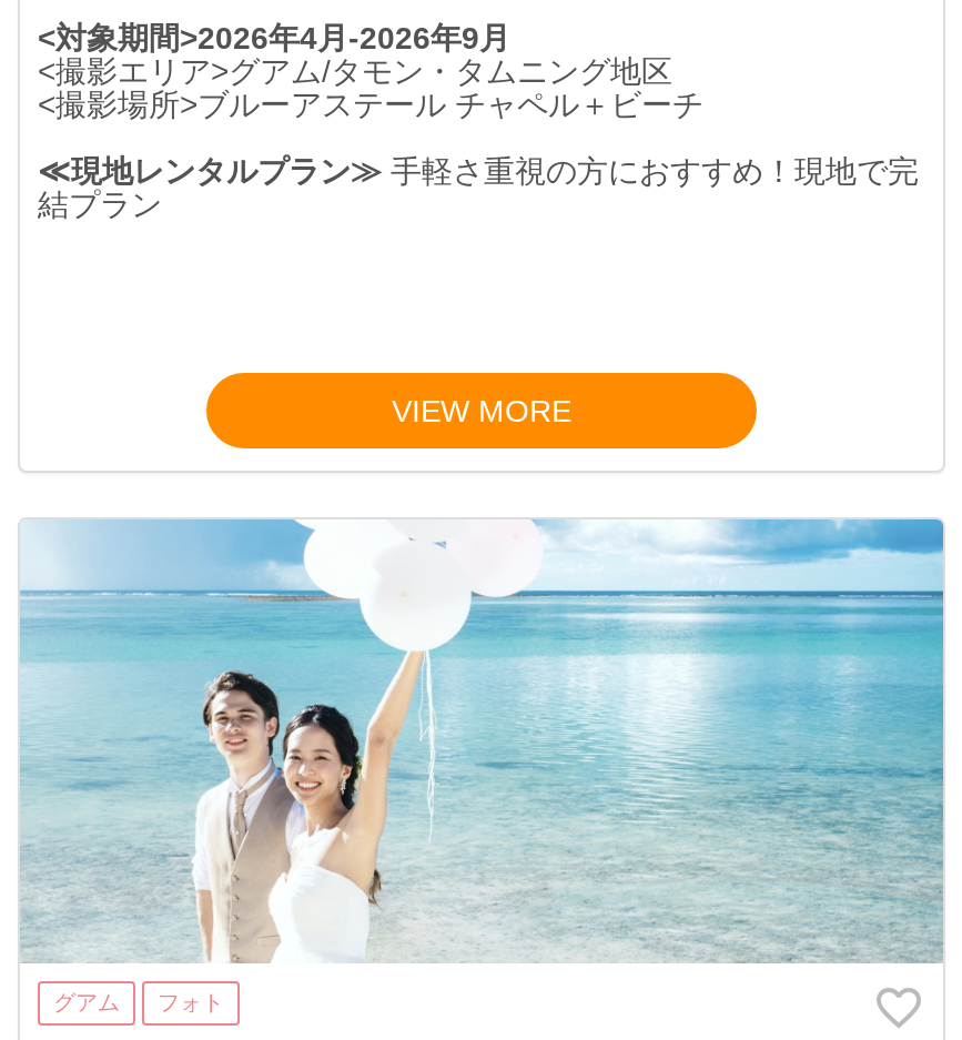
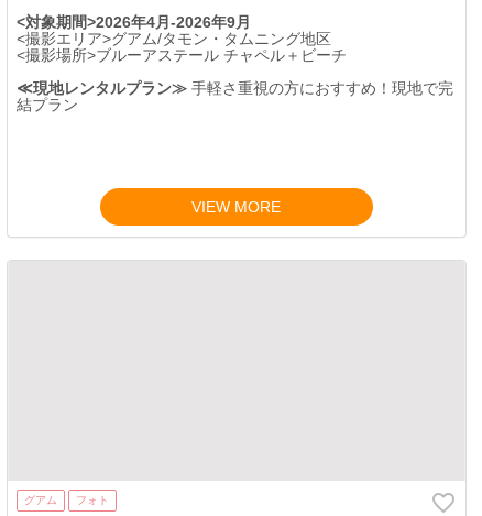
- [image]
